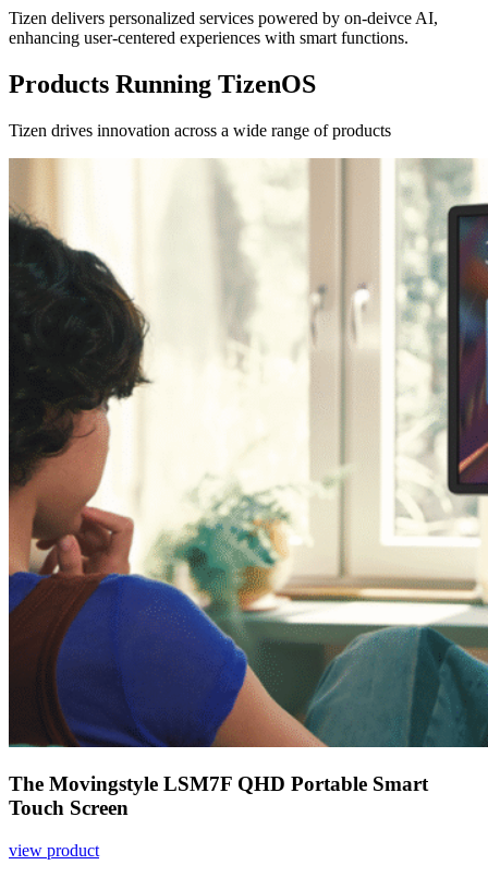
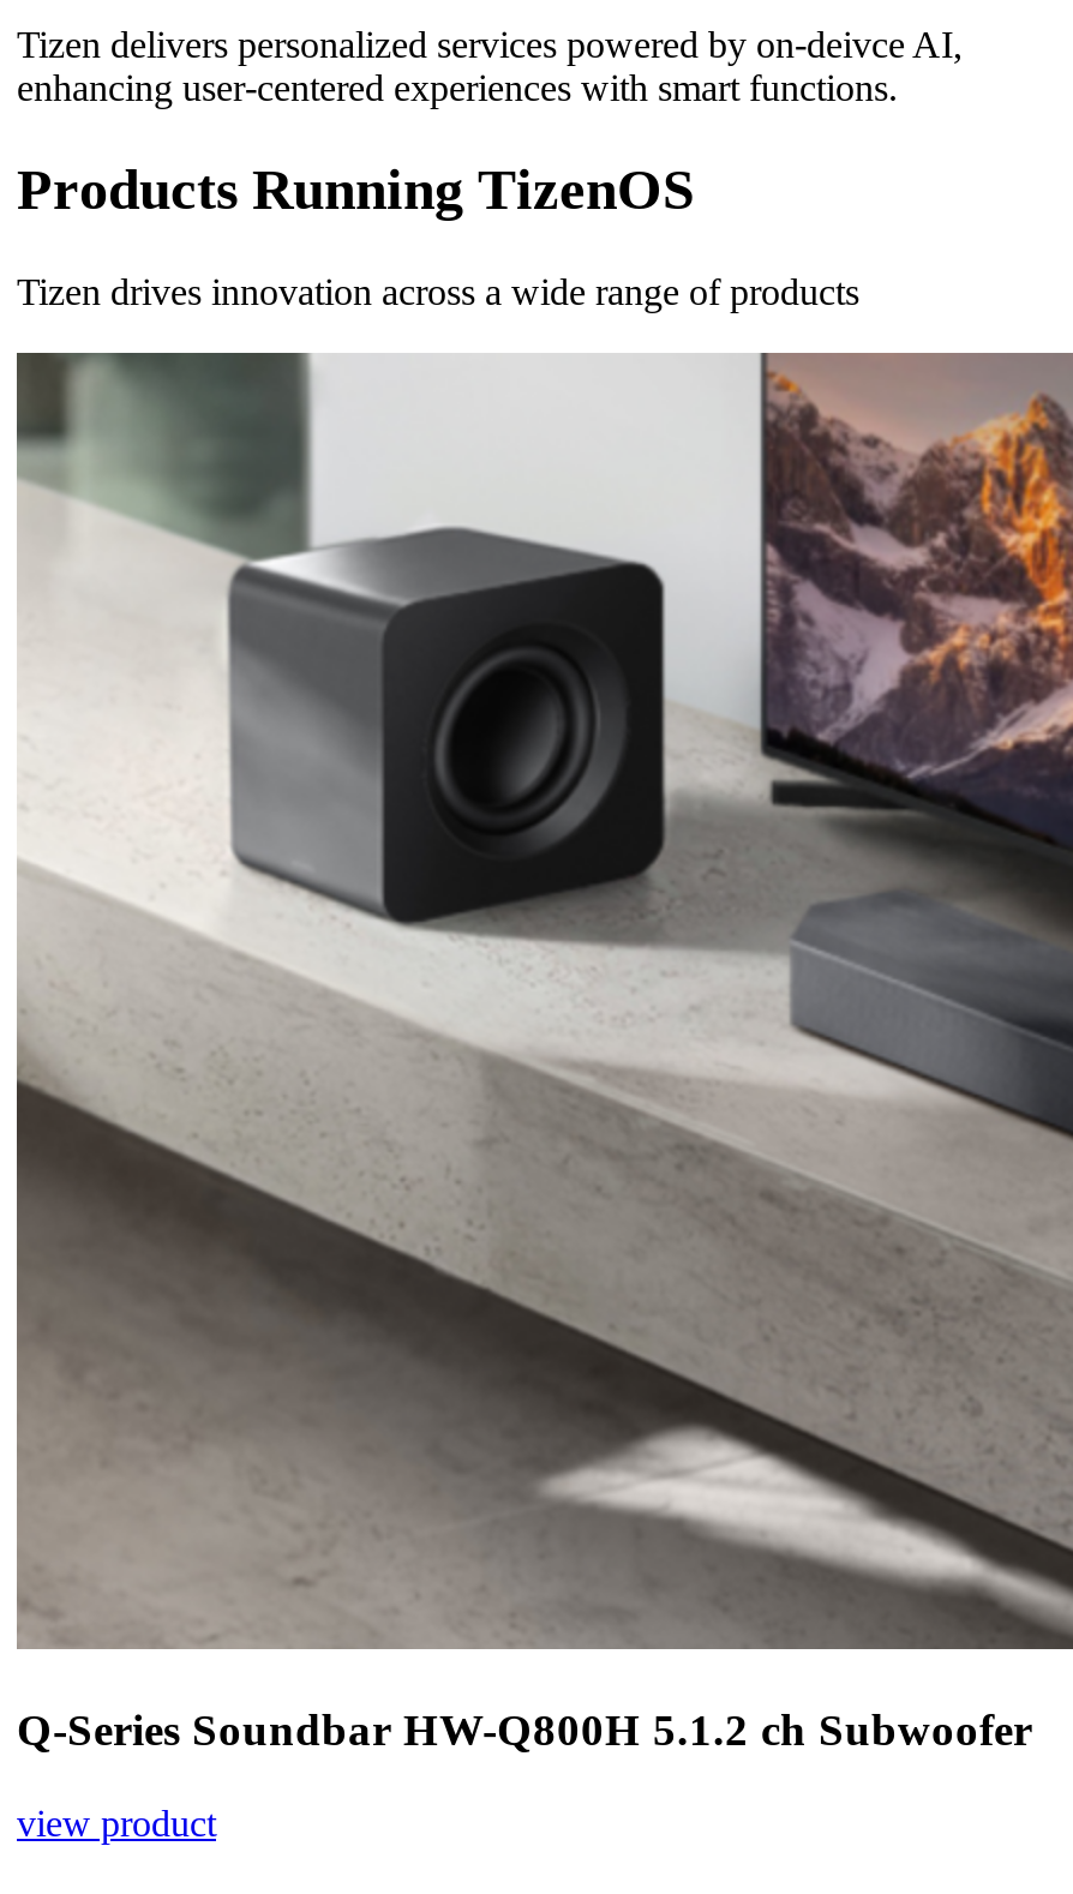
- [image]
- The Movingstyle LSM7F QHD Portable Smart
- Touch Screen
+ [image]
+ Q-Series Soundbar HW-Q800H 5.1.2 ch Subwoofer
